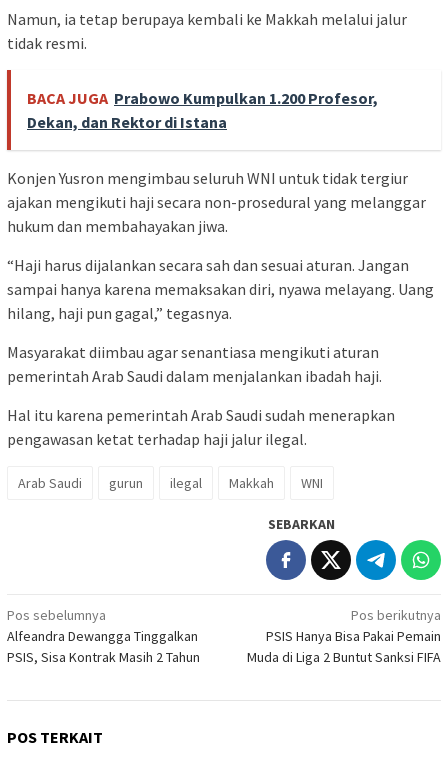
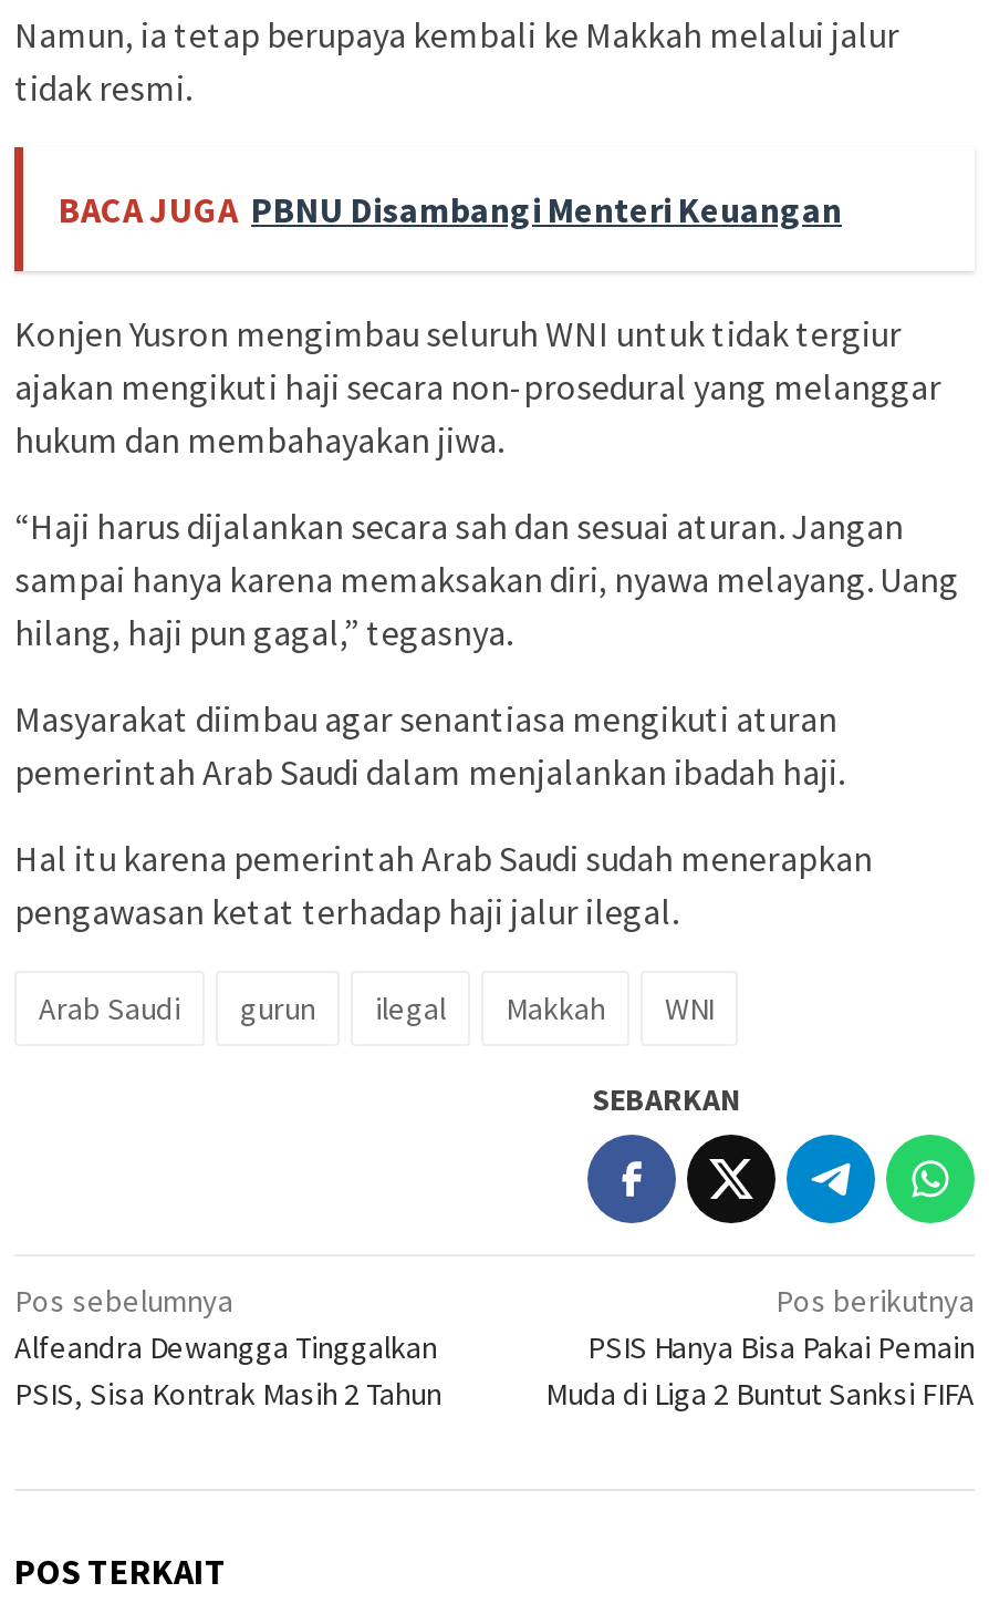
- BACA JUGA Prabowo Kumpulkan 1.200 Profesor,
- Dekan, dan Rektor di Istana
+ BACA JUGA PBNU Disambangi Menteri Keuangan
